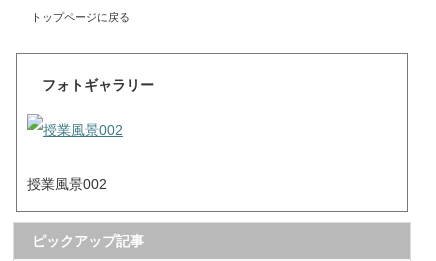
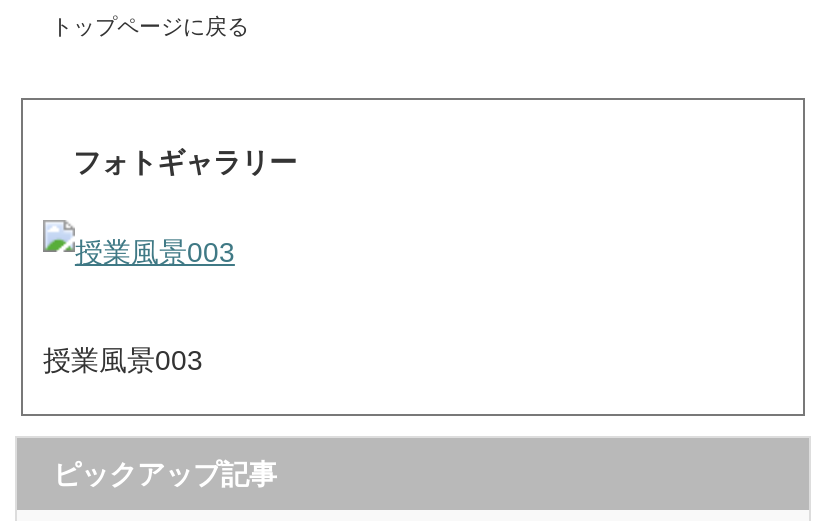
- 授業風景002
+ 授業風景003
